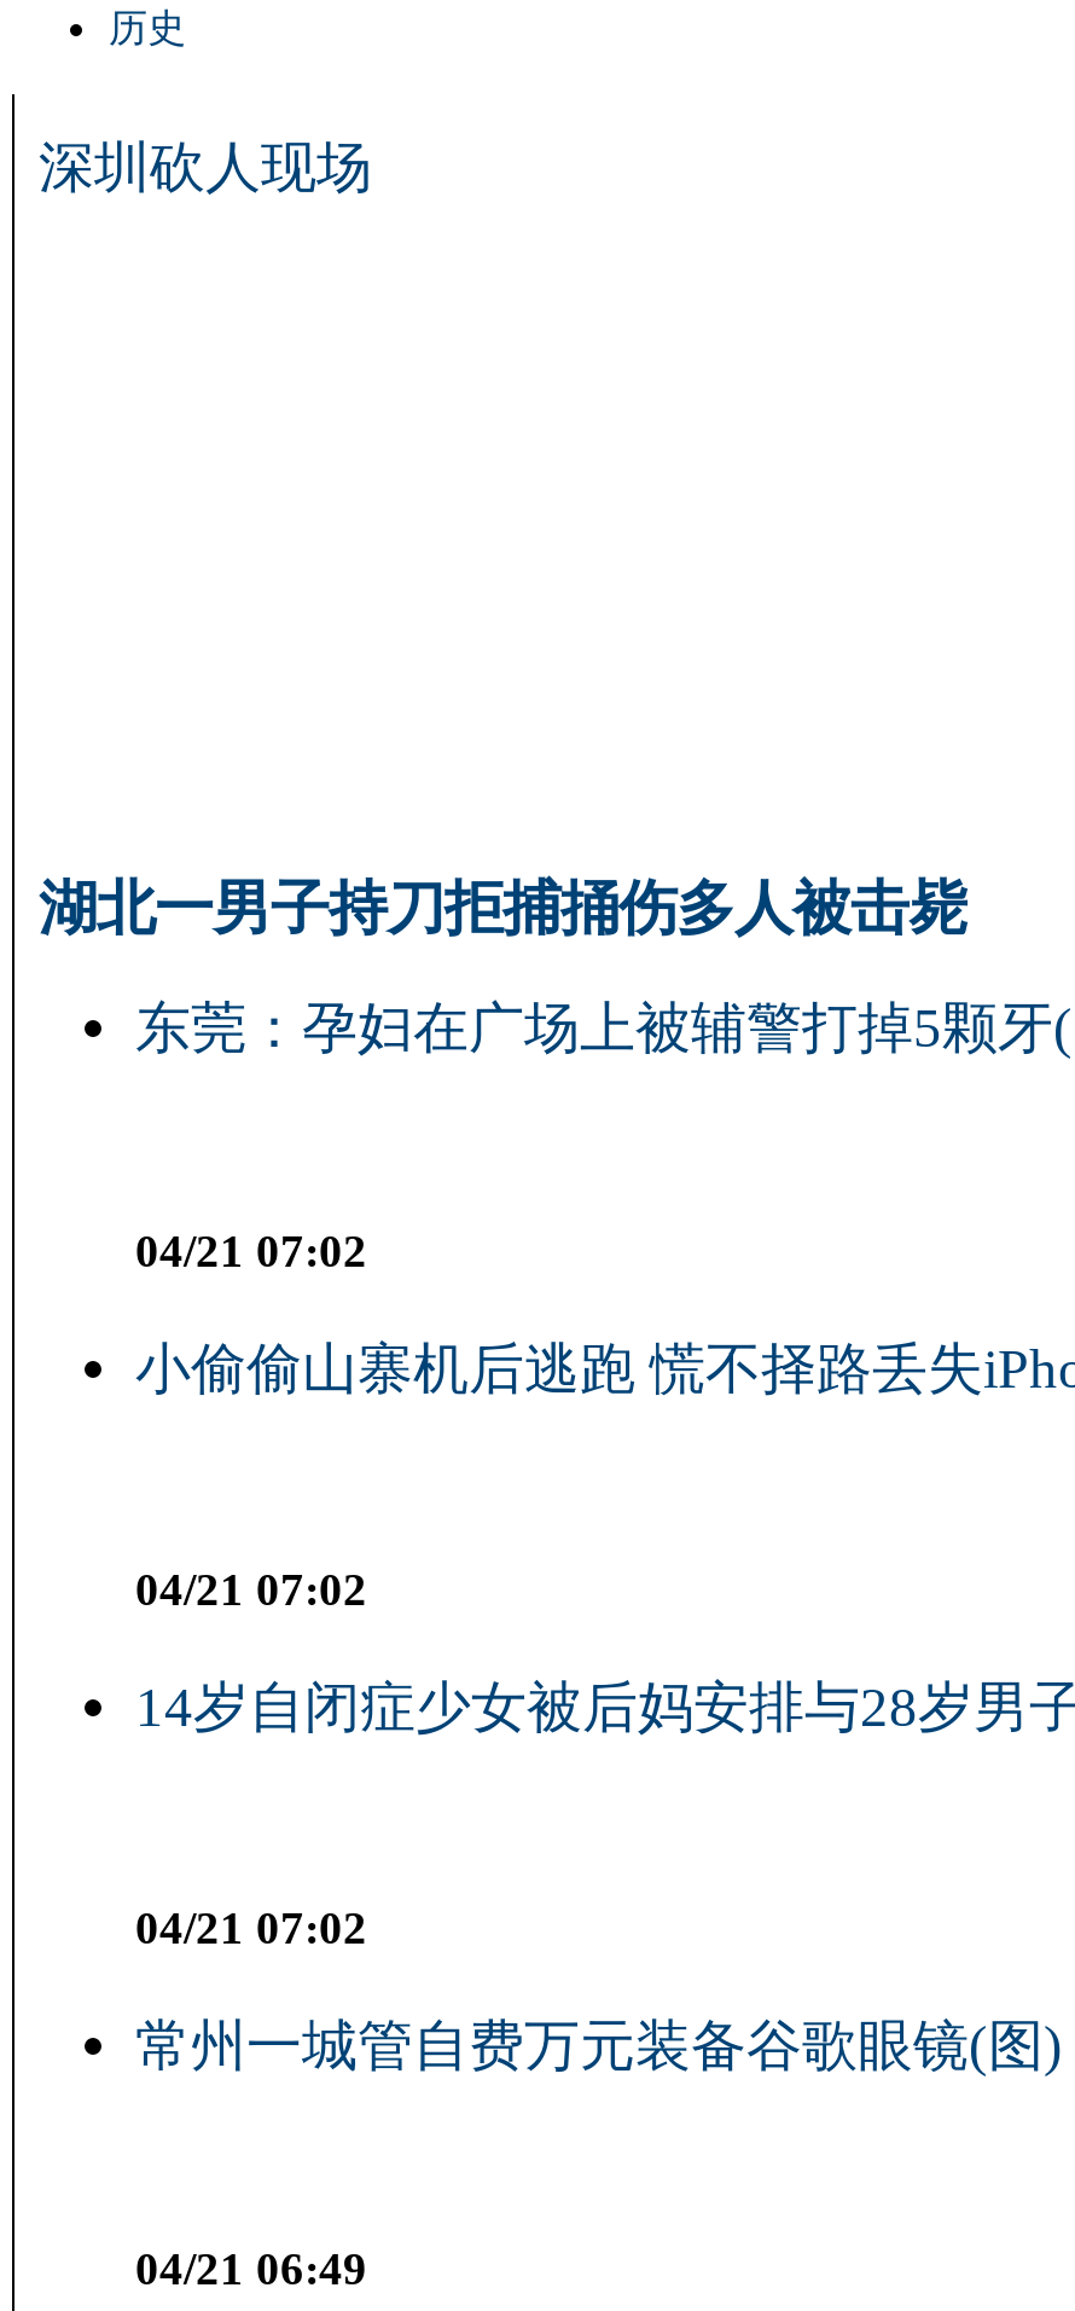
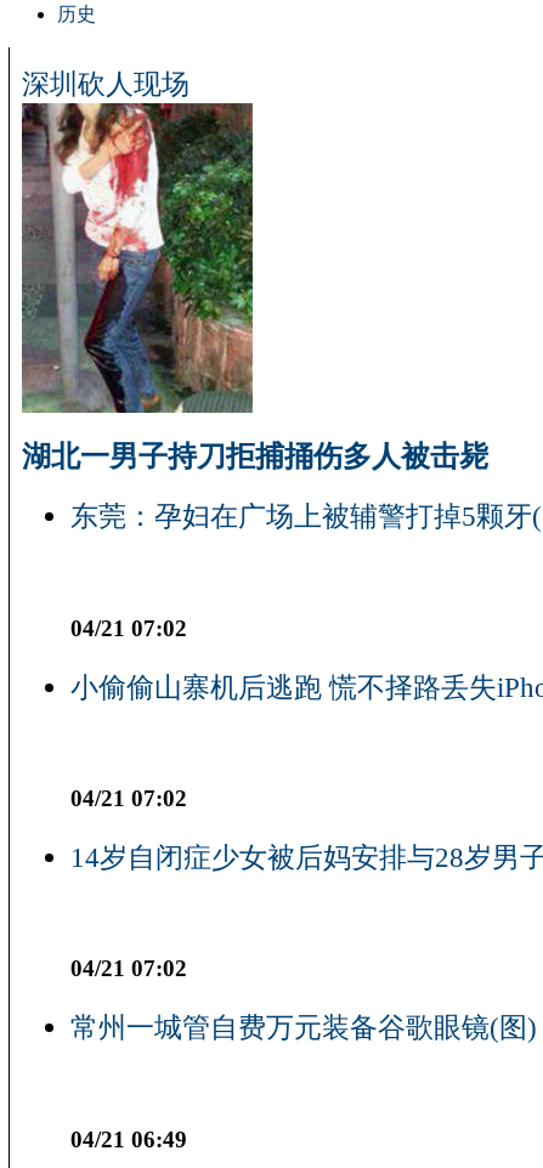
+ [image]
